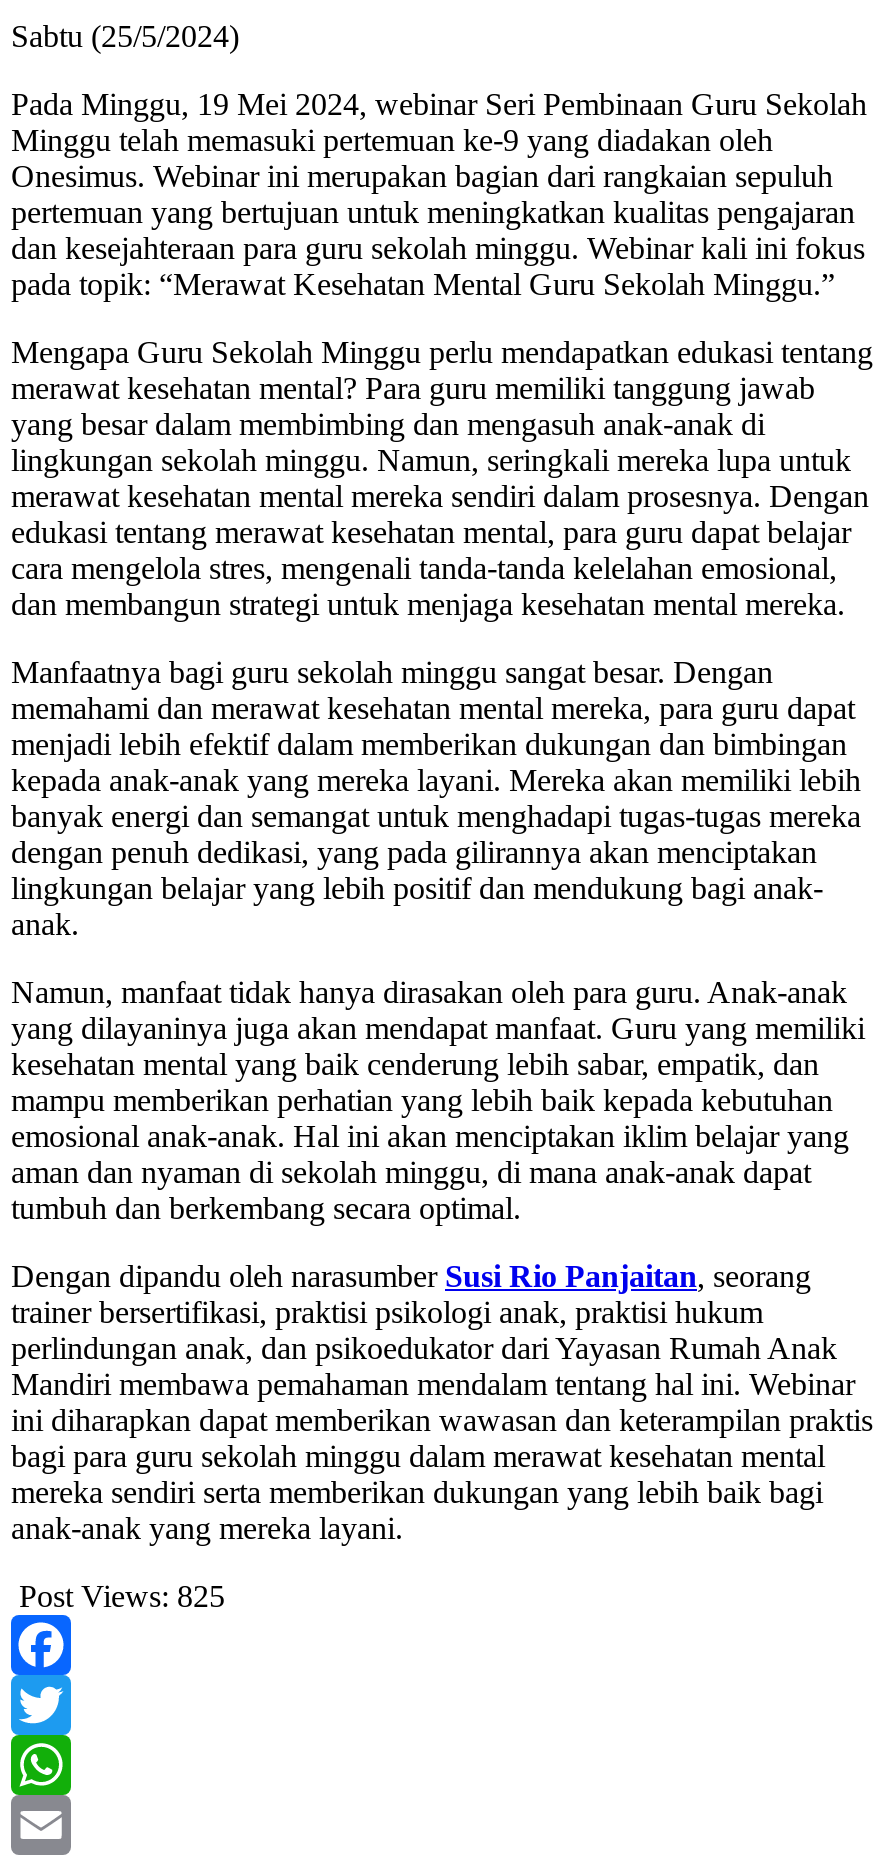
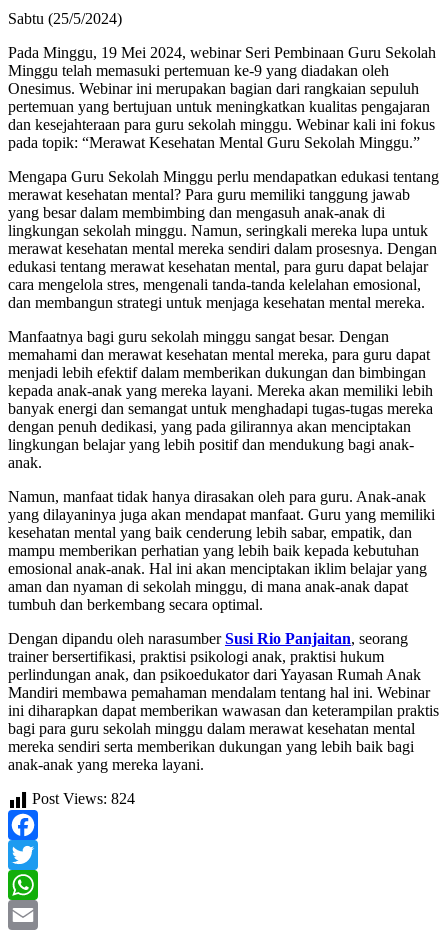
- Post Views: 825
+ Post Views: 824
